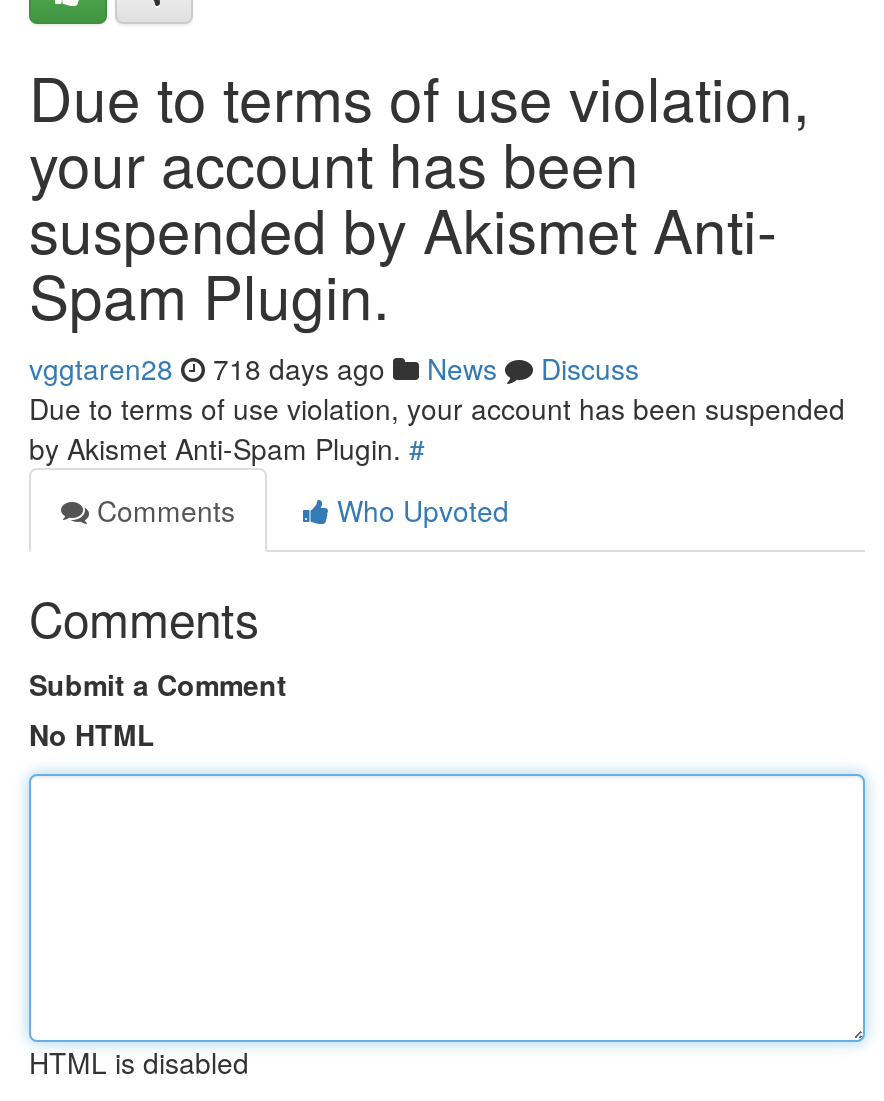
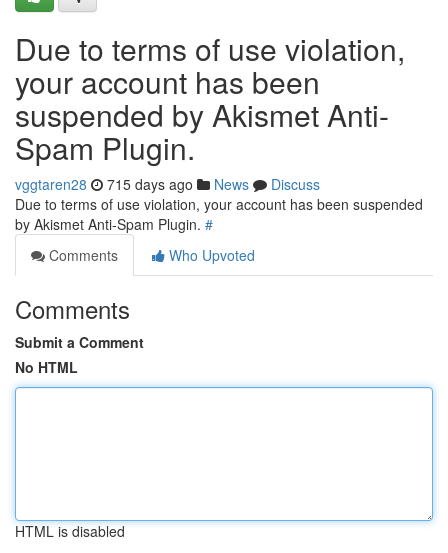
- vggtaren28 718 days ago News Discuss
+ vggtaren28 715 days ago News Discuss
